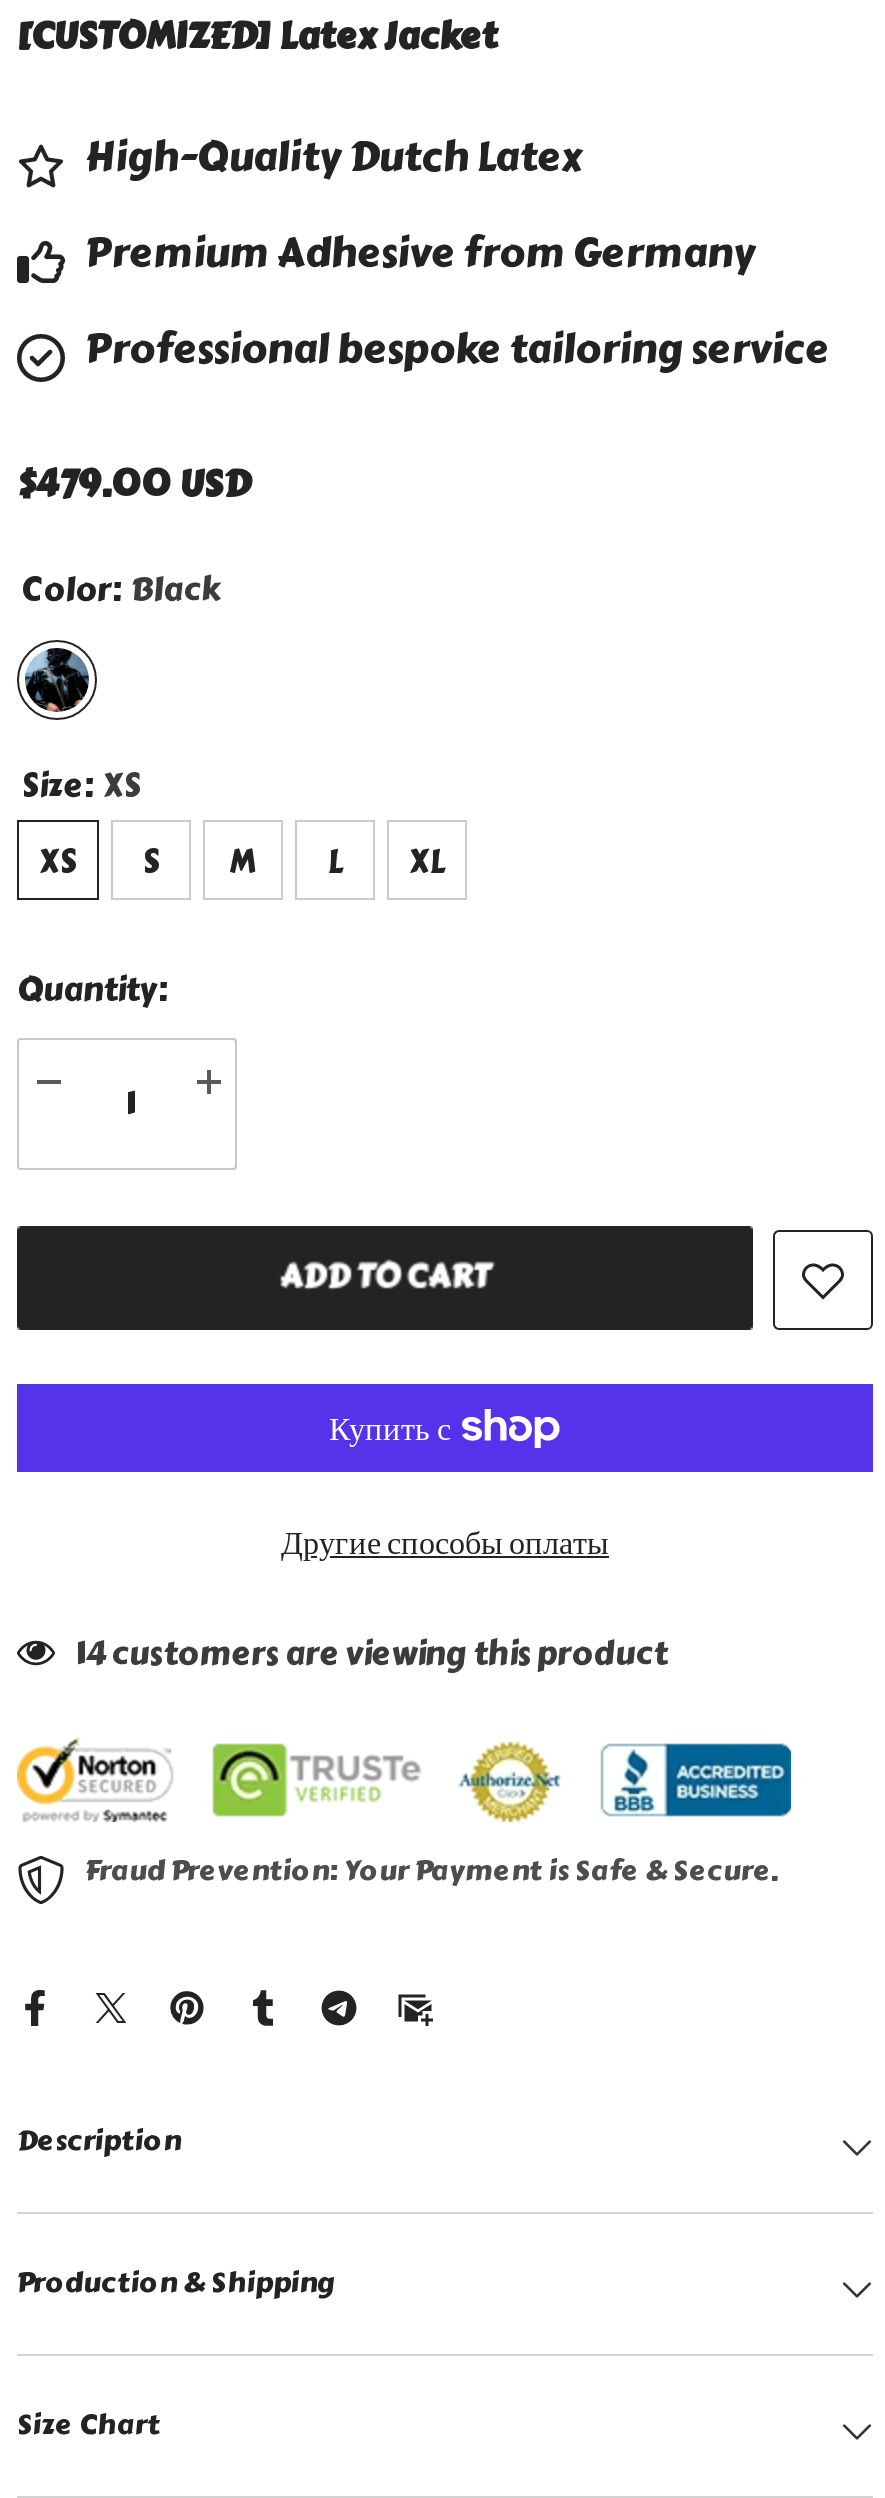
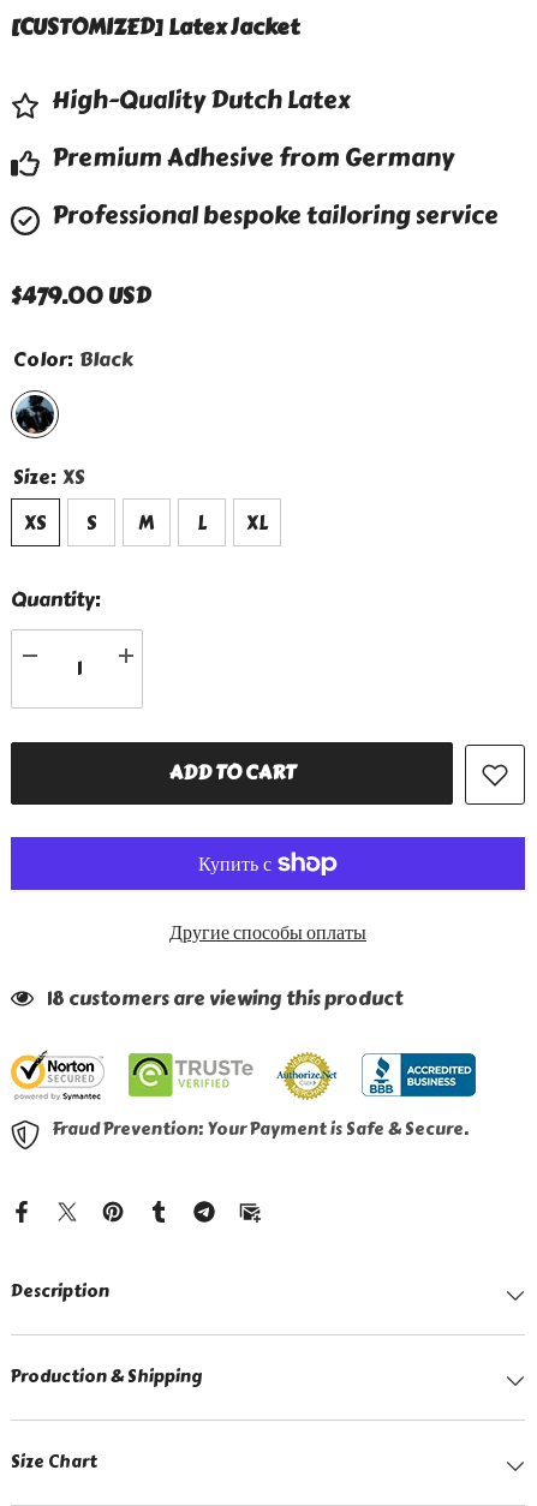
- 14 customers are viewing this product
+ 18 customers are viewing this product
